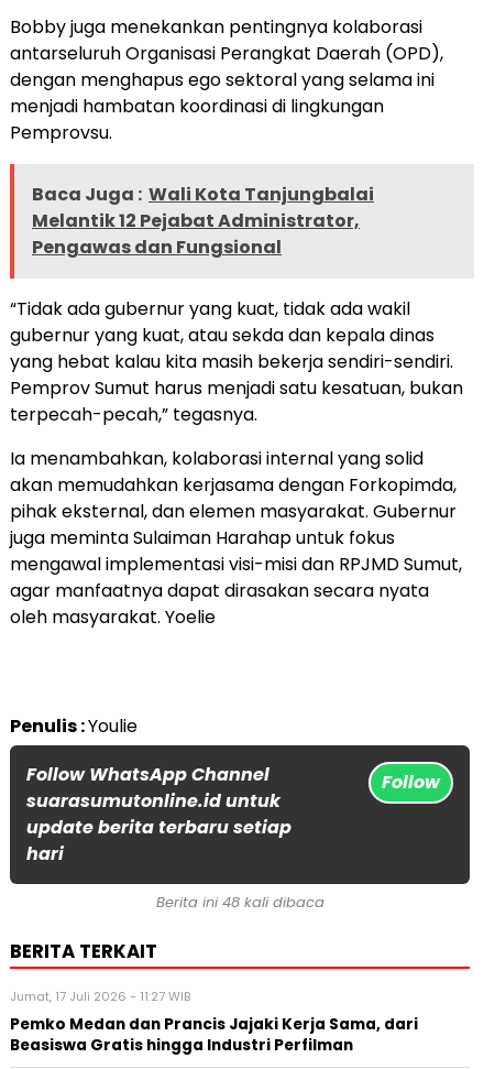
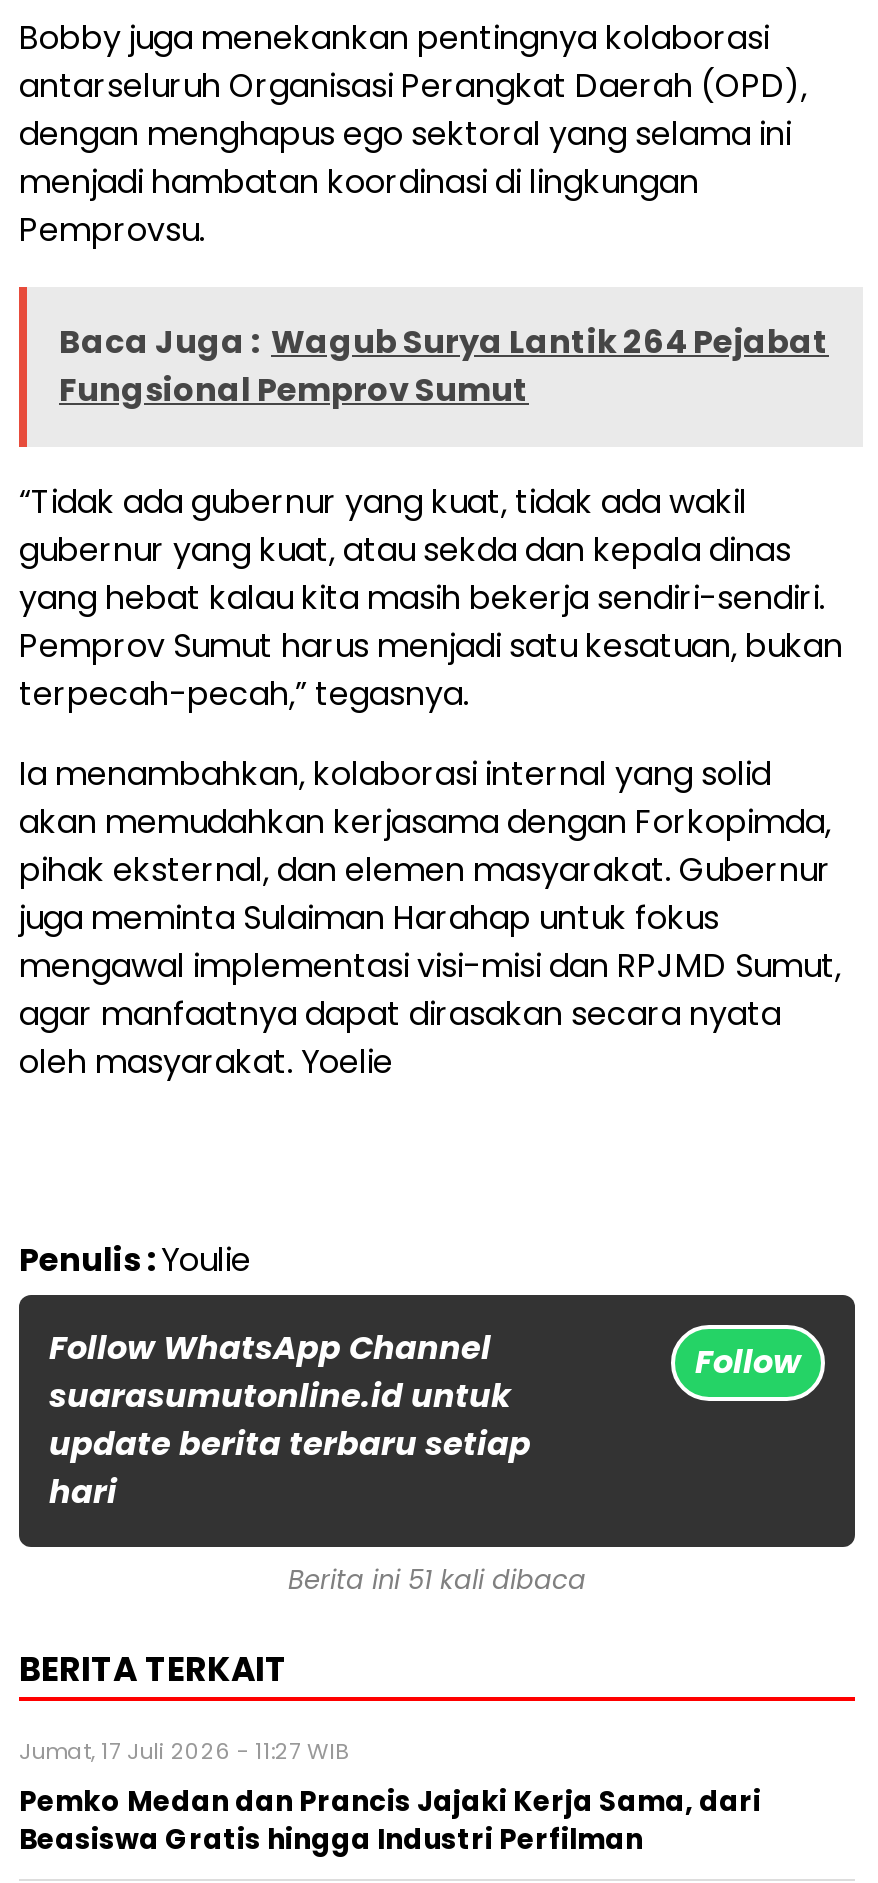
- Baca Juga : Wali Kota Tanjungbalai
- Melantik 12 Pejabat Administrator,
- Pengawas dan Fungsional
+ Baca Juga : Wagub Surya Lantik 264 Pejabat
+ Fungsional Pemprov Sumut

- Berita ini 48 kali dibaca
+ Berita ini 51 kali dibaca
